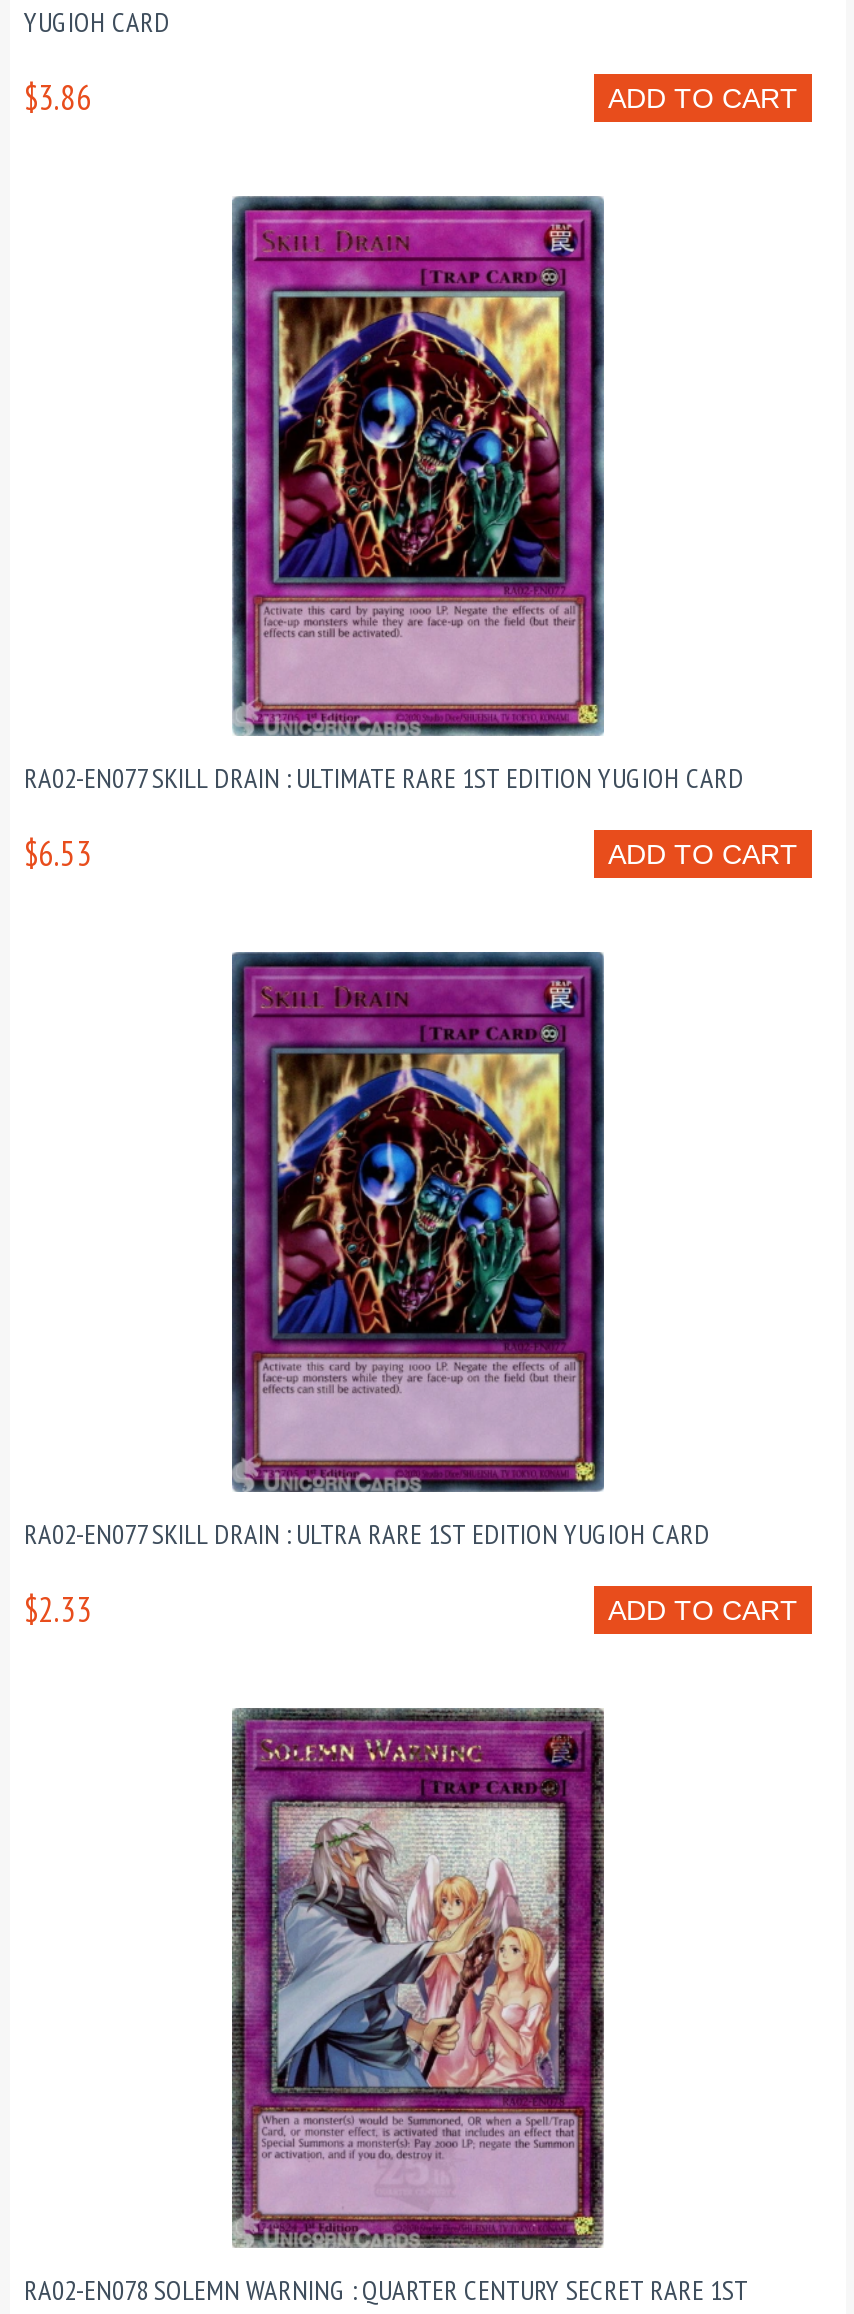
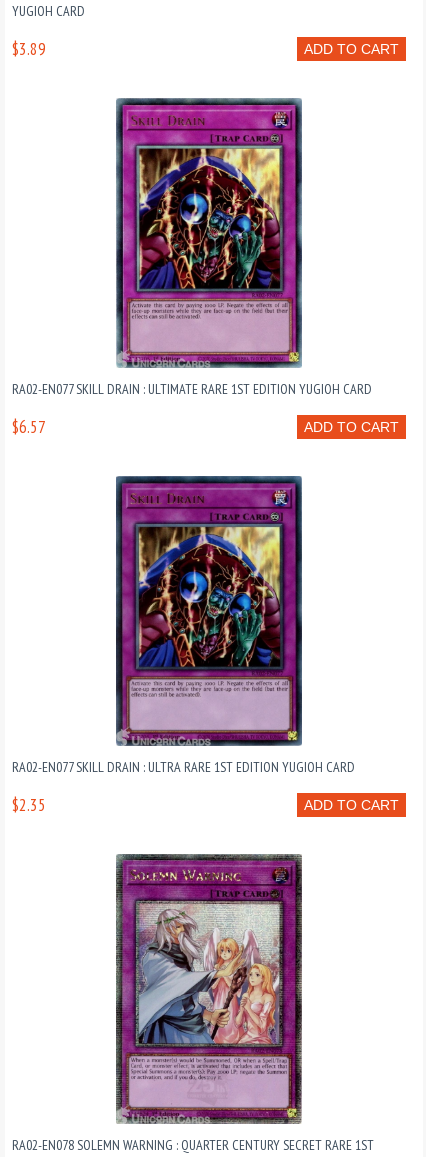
- $3.86
+ $3.89

- $6.53
+ $6.57

- $2.33
+ $2.35
